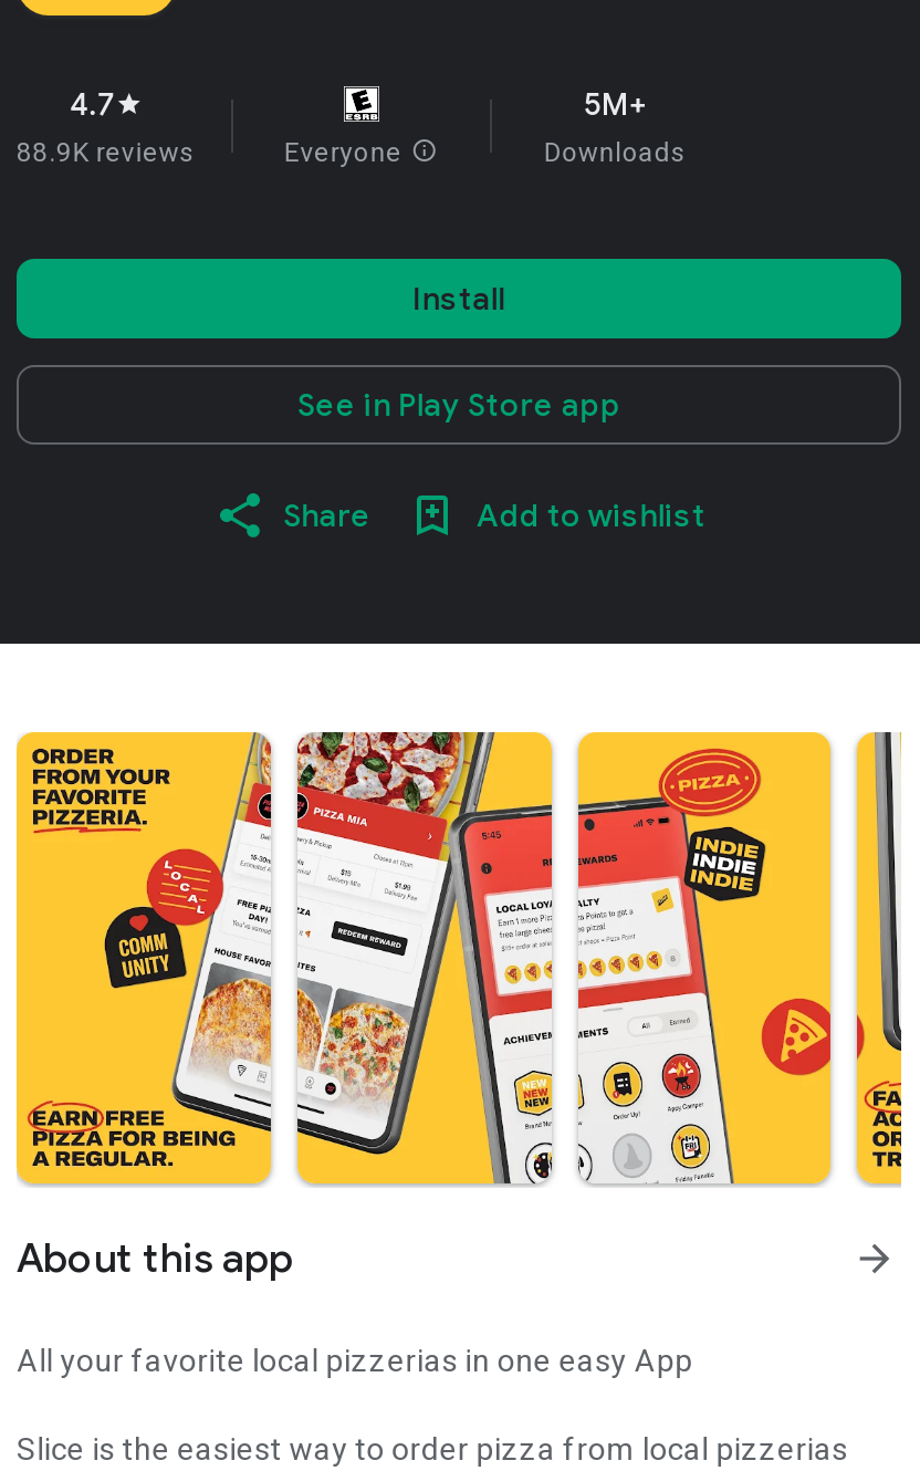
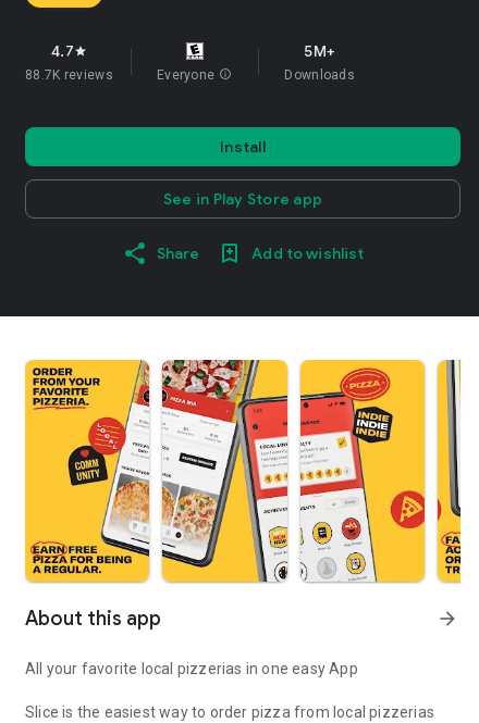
- 88.9K reviews
+ 88.7K reviews
